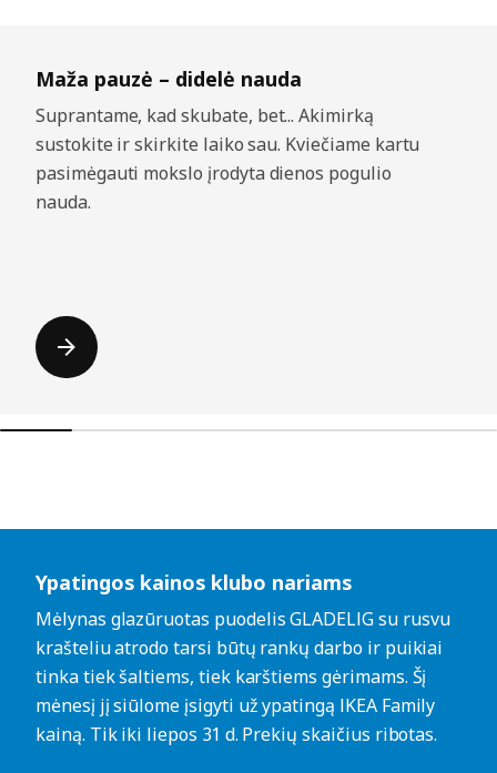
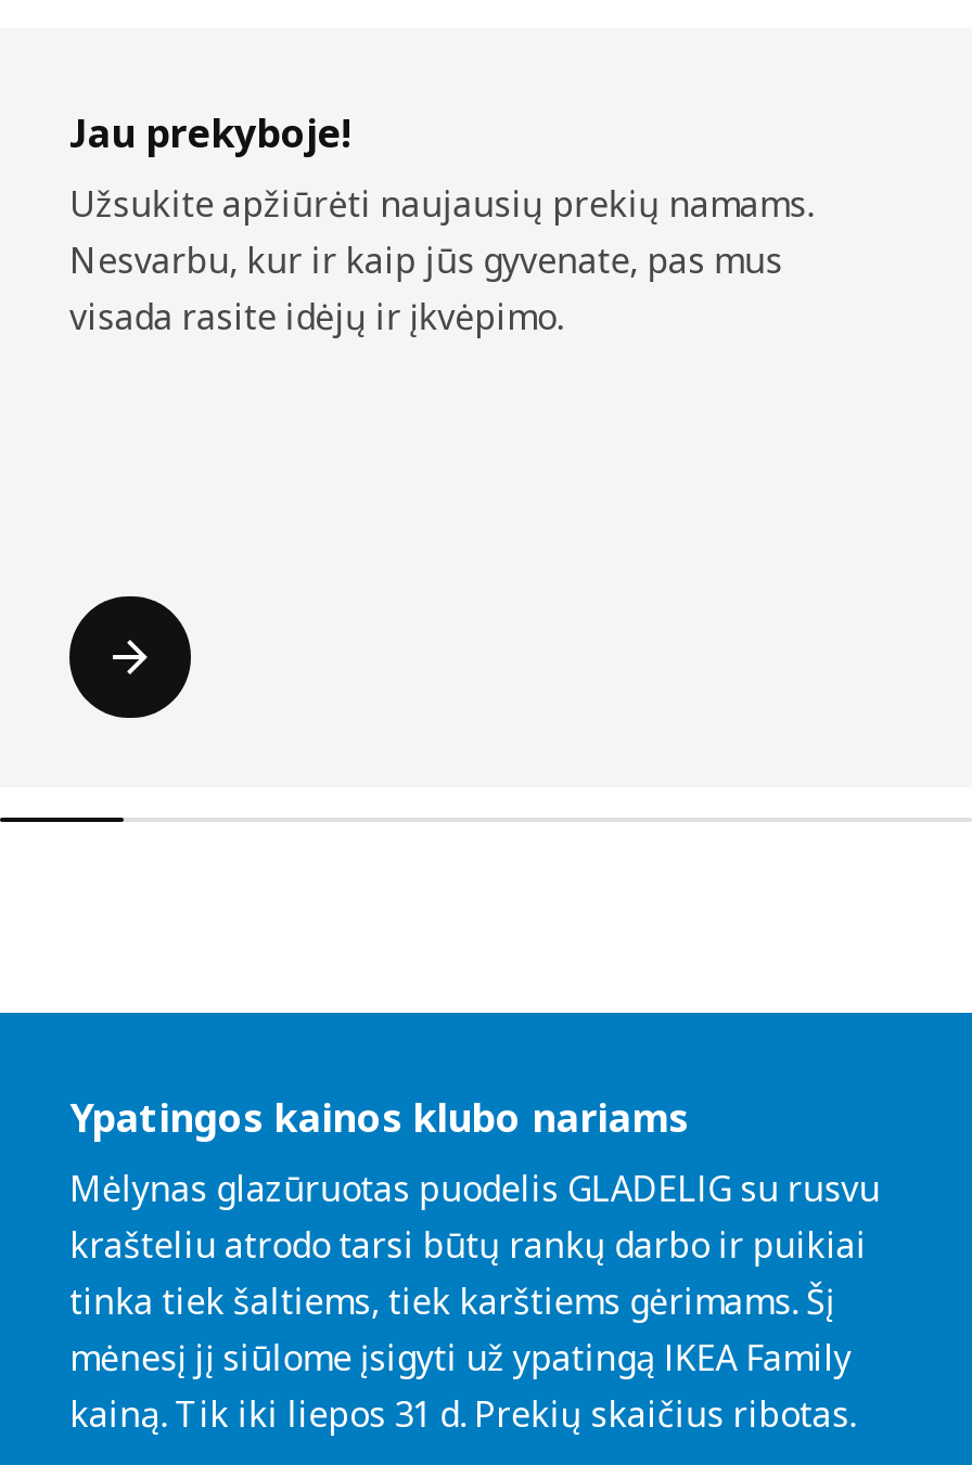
- Maža pauzė – didelė nauda
- Suprantame, kad skubate, bet... Akimirką
- sustokite ir skirkite laiko sau. Kviečiame kartu
- pasimėgauti mokslo įrodyta dienos pogulio
- nauda.
+ Jau prekyboje!
+ Užsukite apžiūrėti naujausių prekių namams.
+ Nesvarbu, kur ir kaip jūs gyvenate, pas mus
+ visada rasite idėjų ir įkvėpimo.
